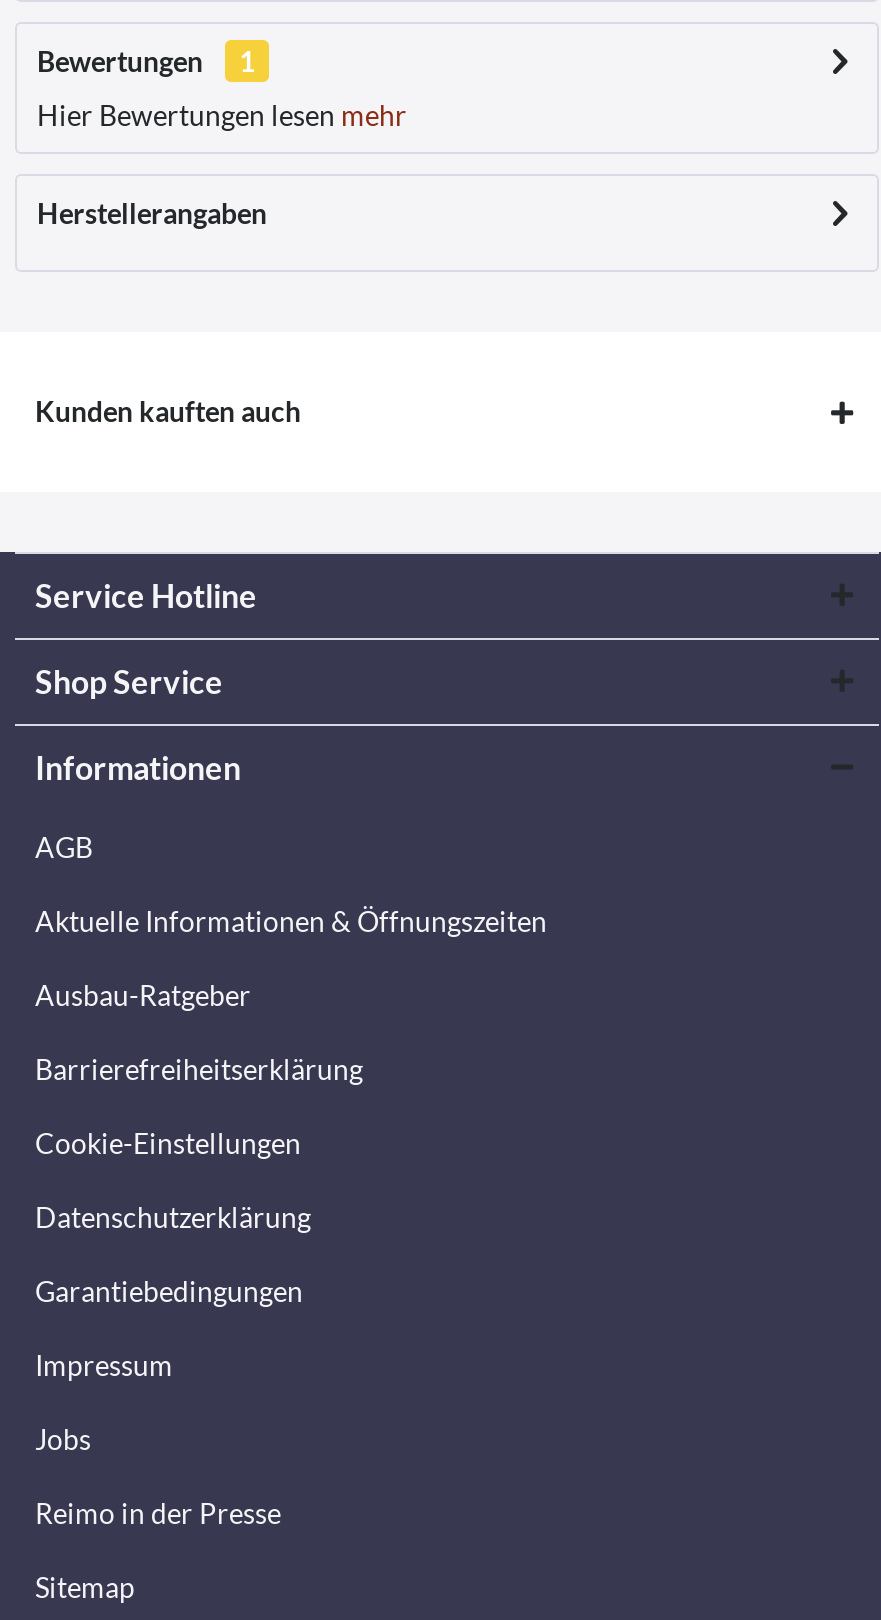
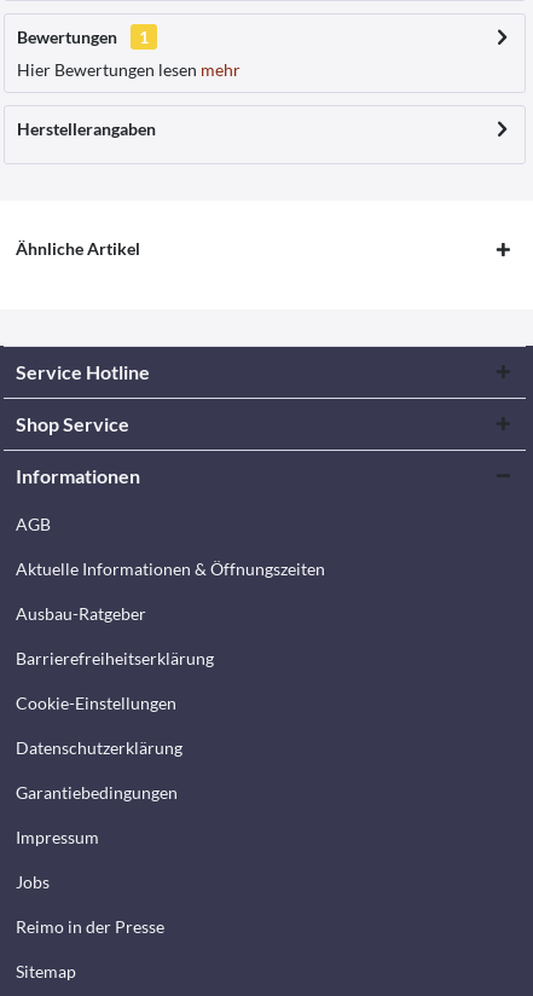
- Kunden kauften auch
+ Ähnliche Artikel
